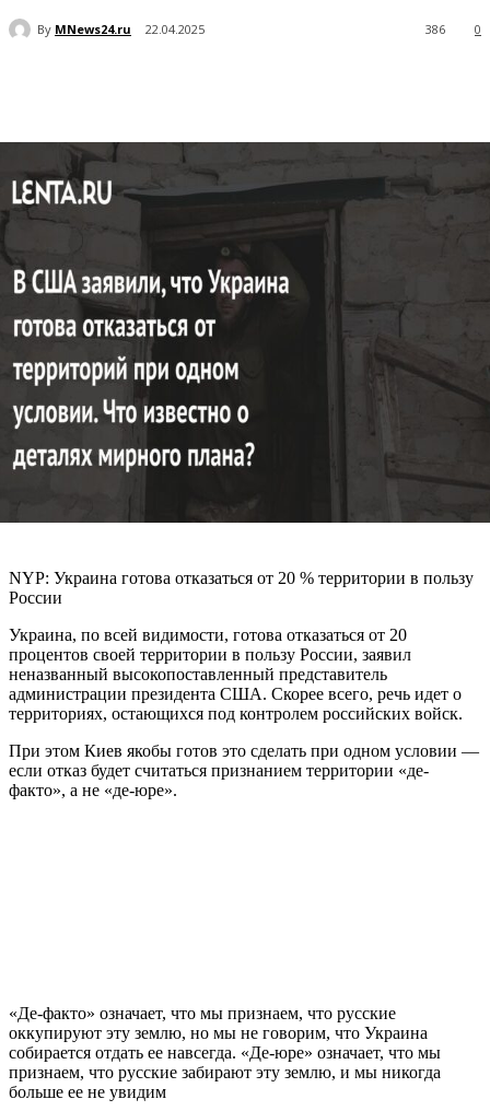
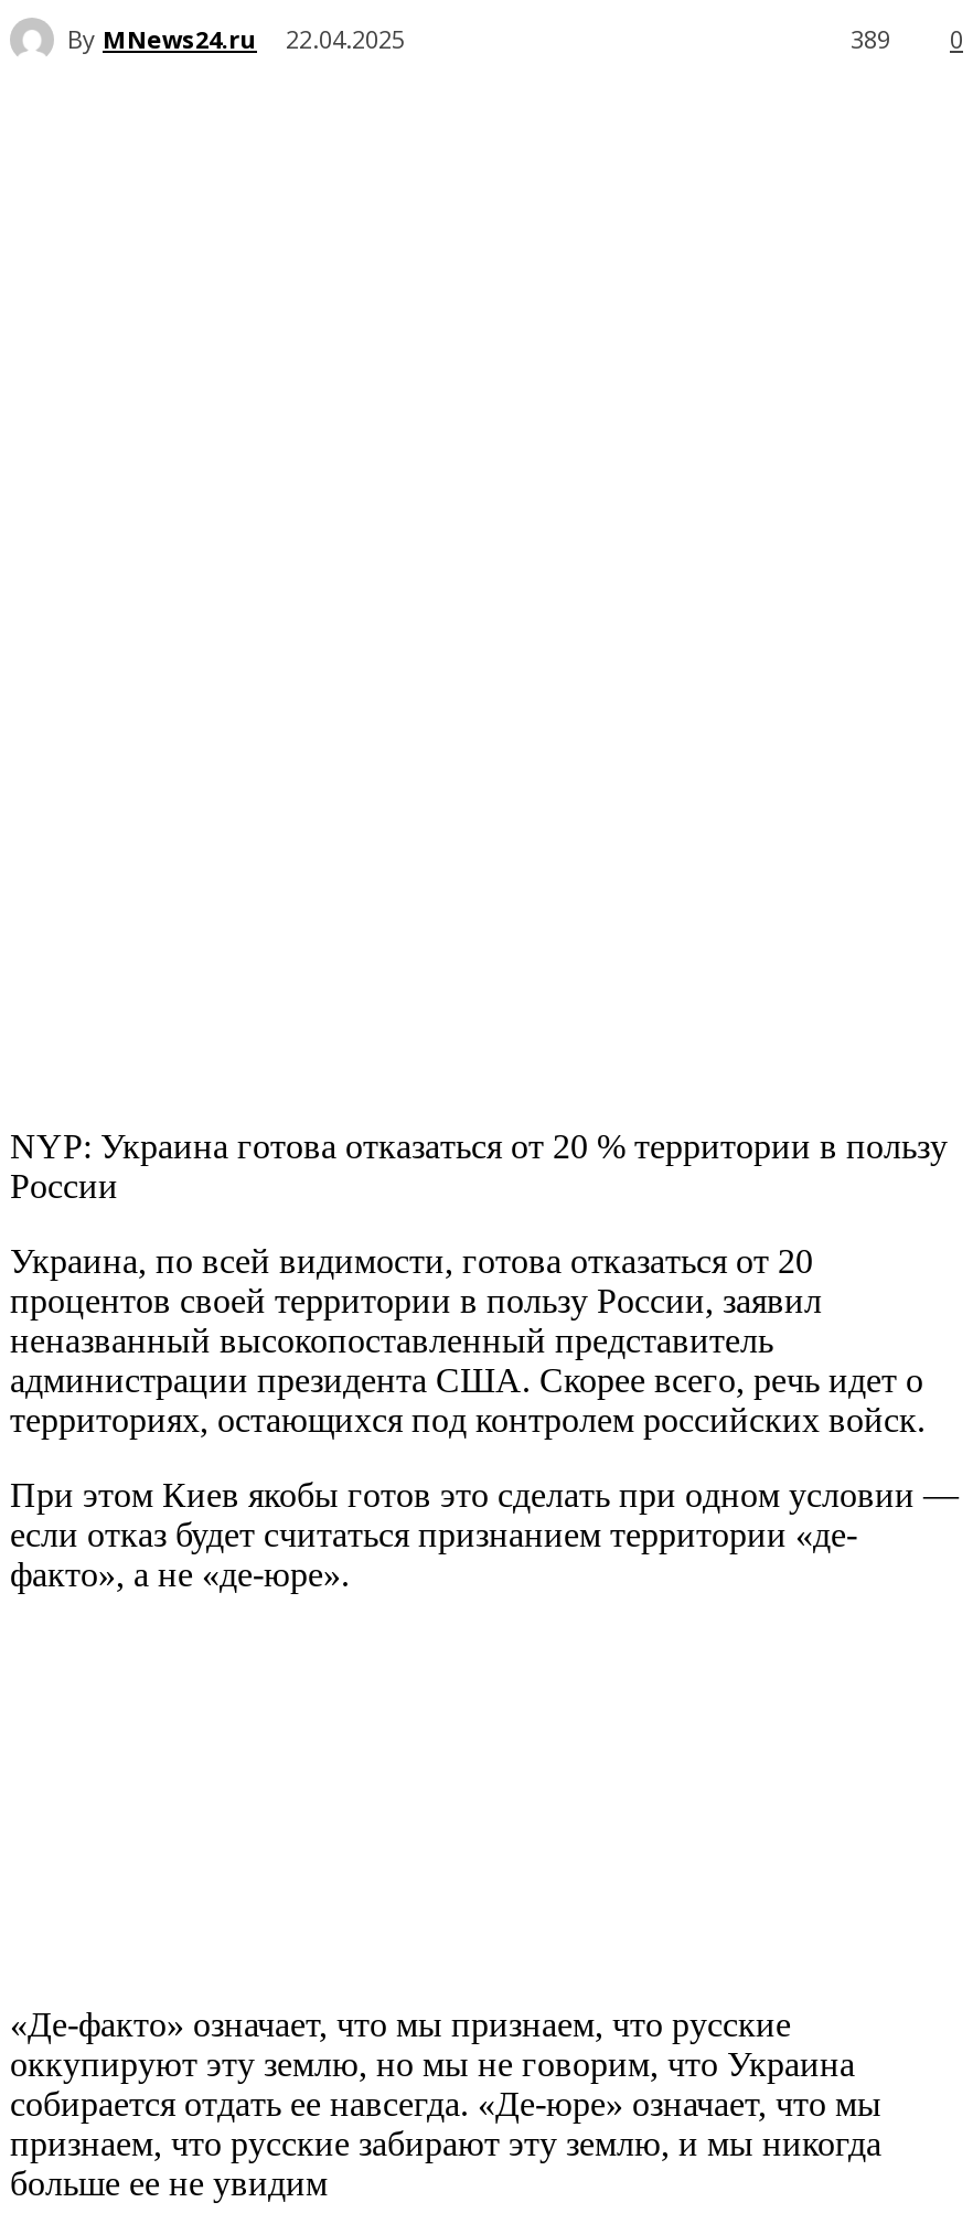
- 386 0
+ 389 0

- [image]
